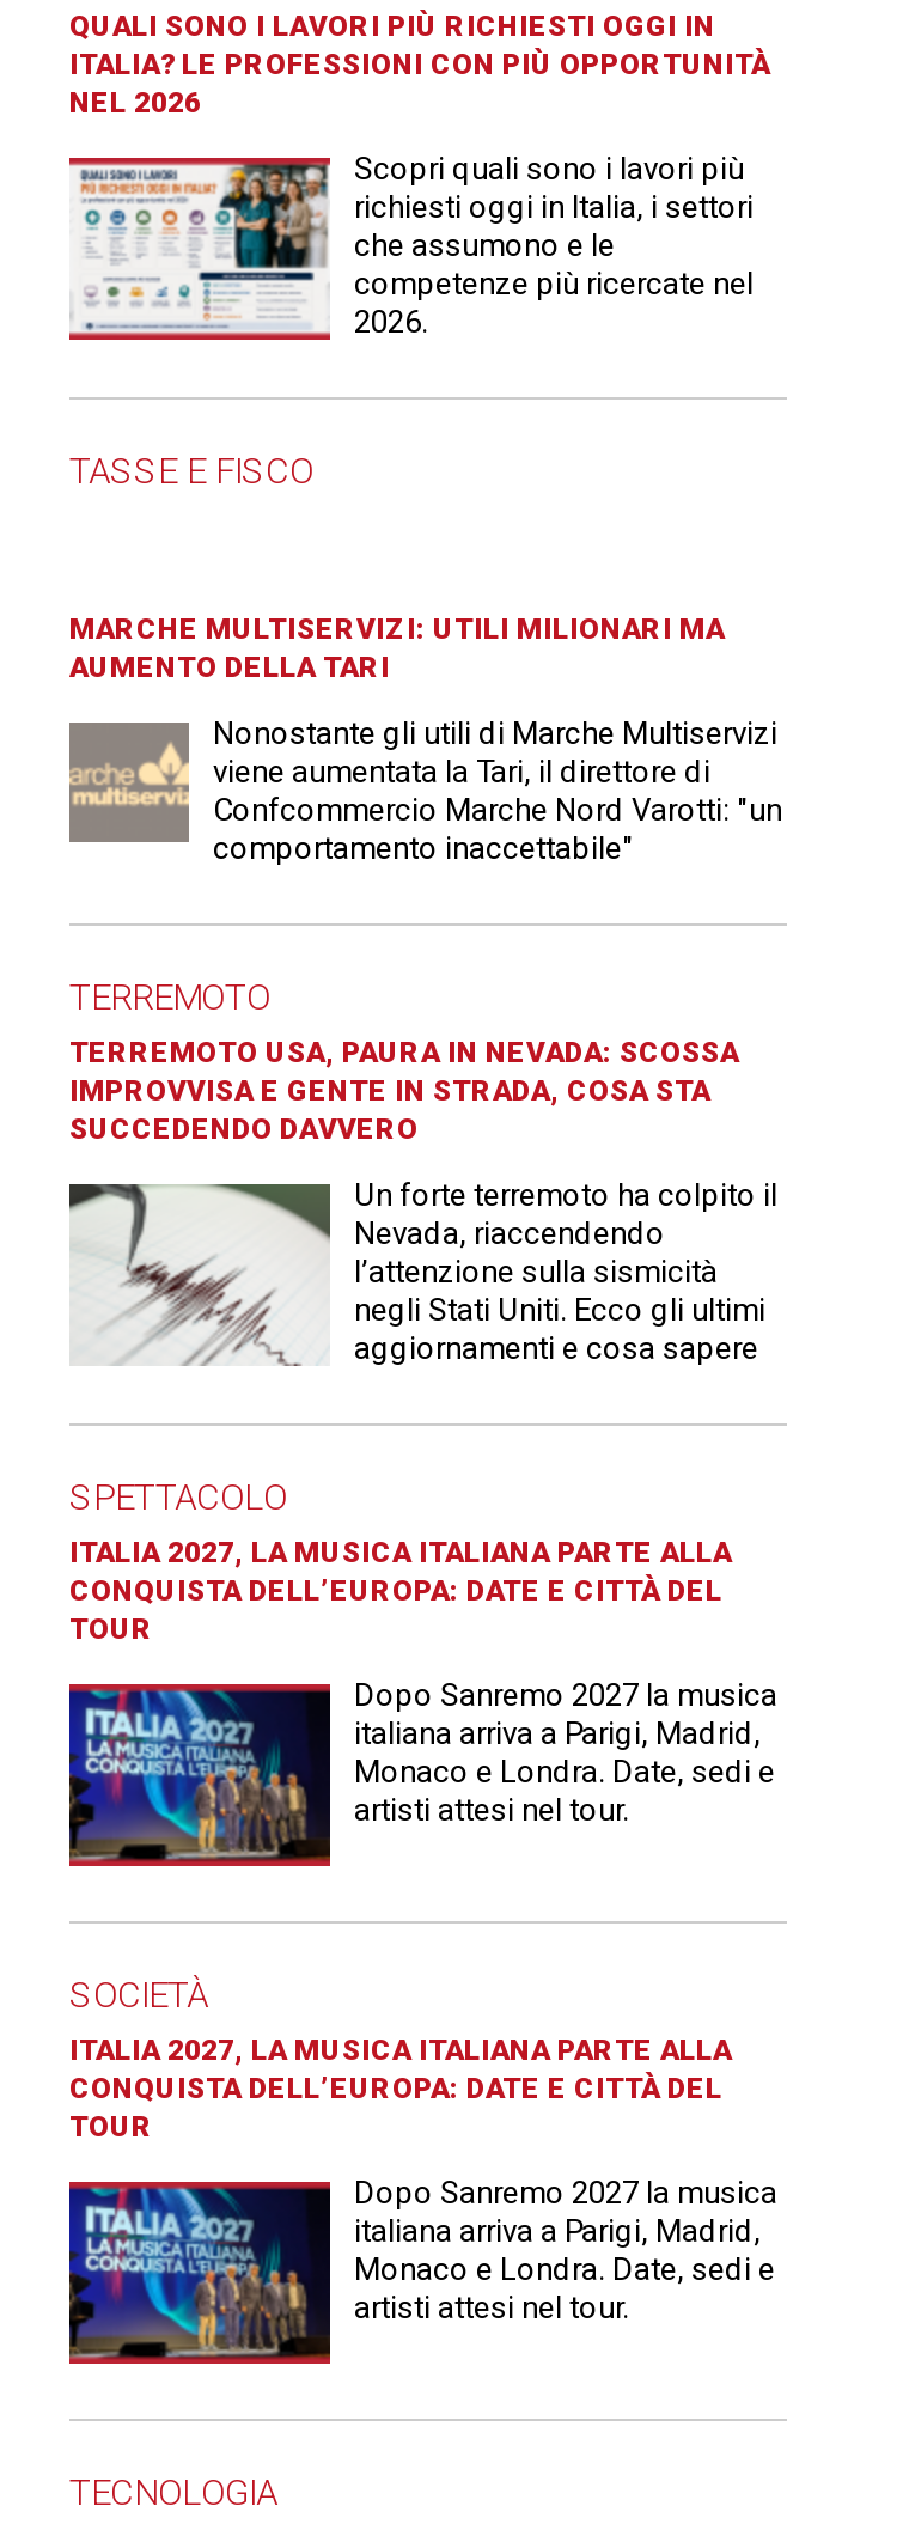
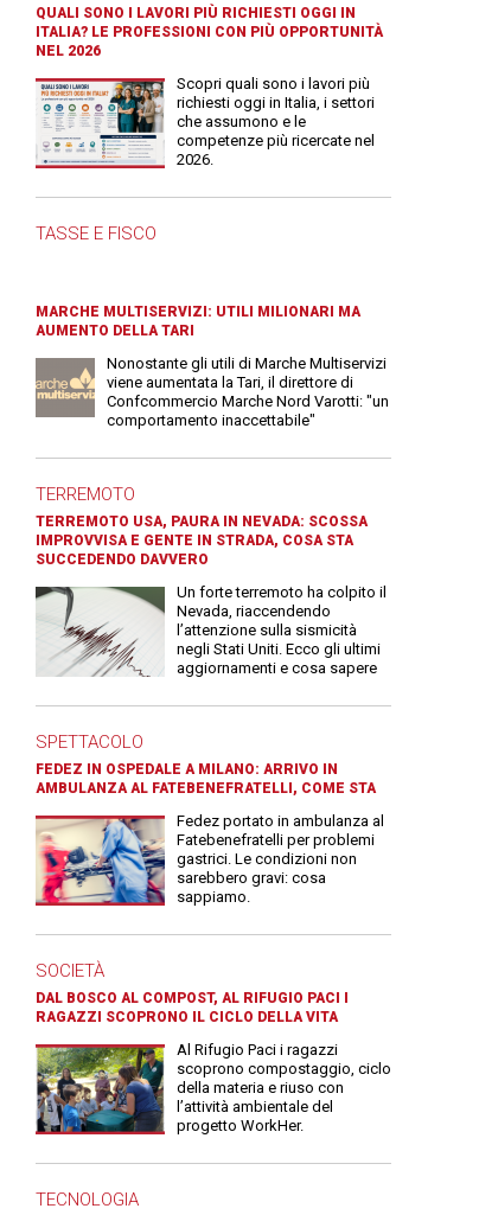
- ITALIA 2027, LA MUSICA ITALIANA PARTE ALLA
- CONQUISTA DELL’EUROPA: DATE E CITTÀ DEL
- TOUR
+ FEDEZ IN OSPEDALE A MILANO: ARRIVO IN
+ AMBULANZA AL FATEBENEFRATELLI, COME STA

- [image]
- Dopo Sanremo 2027 la musica
- italiana arriva a Parigi, Madrid,
- Monaco e Londra. Date, sedi e
- artisti attesi nel tour.
+ [image]
+ Fedez portato in ambulanza al
+ Fatebenefratelli per problemi
+ gastrici. Le condizioni non
+ sarebbero gravi: cosa
+ sappiamo.

- ITALIA 2027, LA MUSICA ITALIANA PARTE ALLA
- CONQUISTA DELL’EUROPA: DATE E CITTÀ DEL
- TOUR
+ DAL BOSCO AL COMPOST, AL RIFUGIO PACI I
+ RAGAZZI SCOPRONO IL CICLO DELLA VITA

- [image]
- Dopo Sanremo 2027 la musica
- italiana arriva a Parigi, Madrid,
- Monaco e Londra. Date, sedi e
- artisti attesi nel tour.
+ [image]
+ Al Rifugio Paci i ragazzi
+ scoprono compostaggio, ciclo
+ della materia e riuso con
+ l’attività ambientale del
+ progetto WorkHer.
